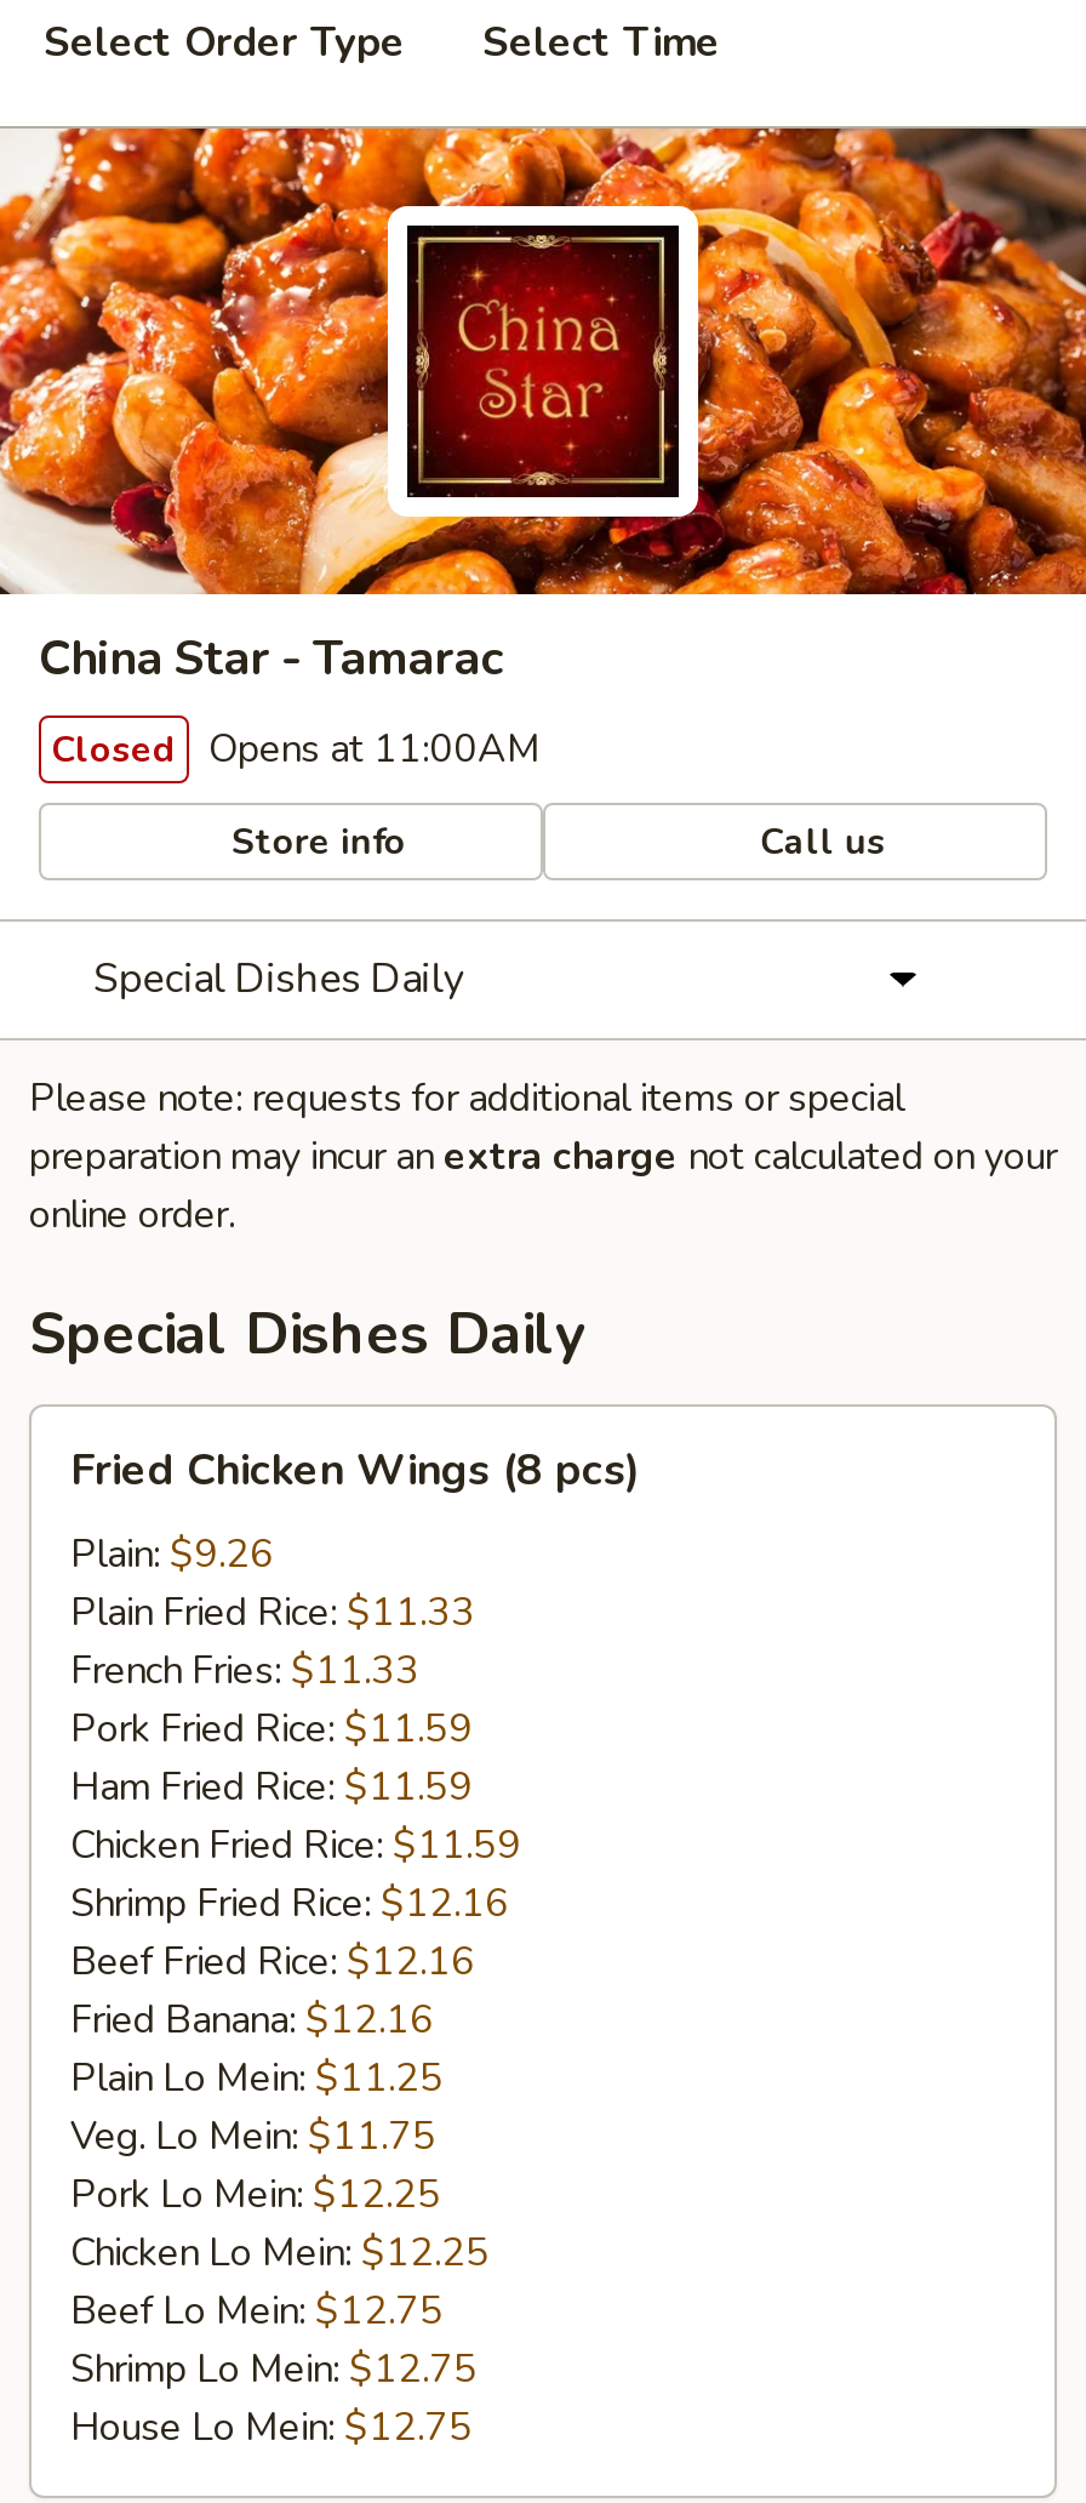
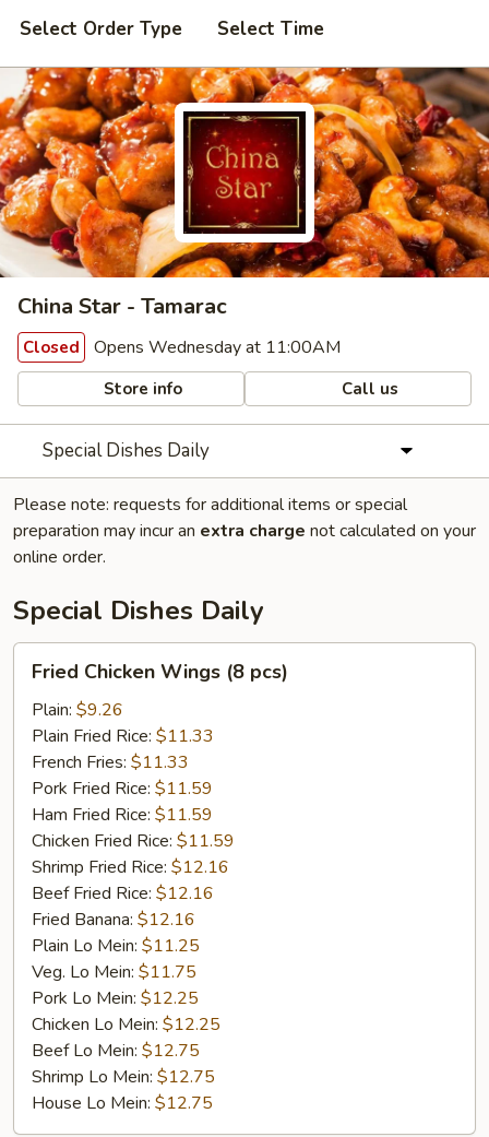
- Closed Opens at 11:00AM
+ Closed Opens Wednesday at 11:00AM
